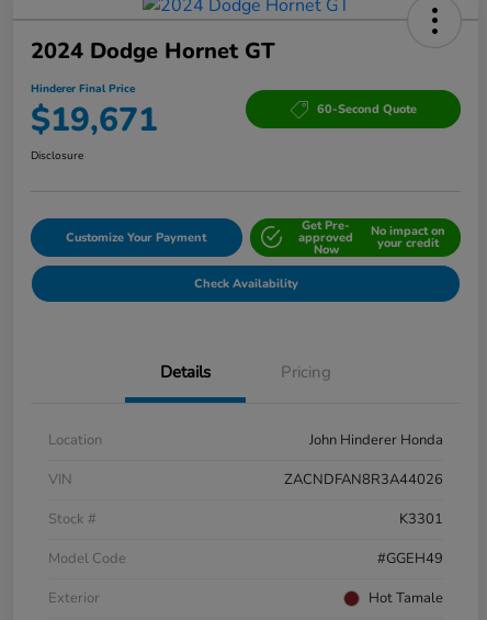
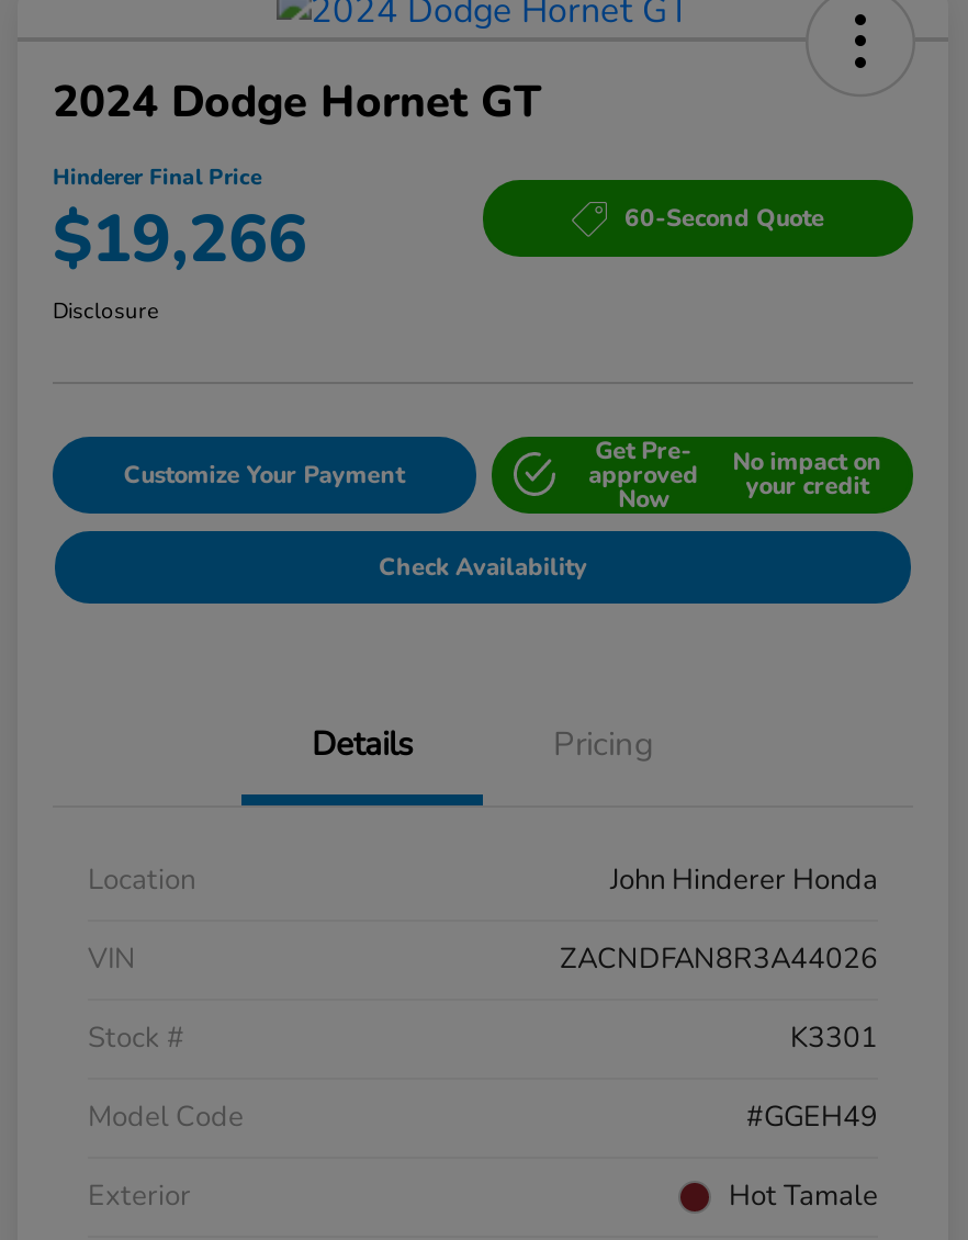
- $19,671
+ $19,266
